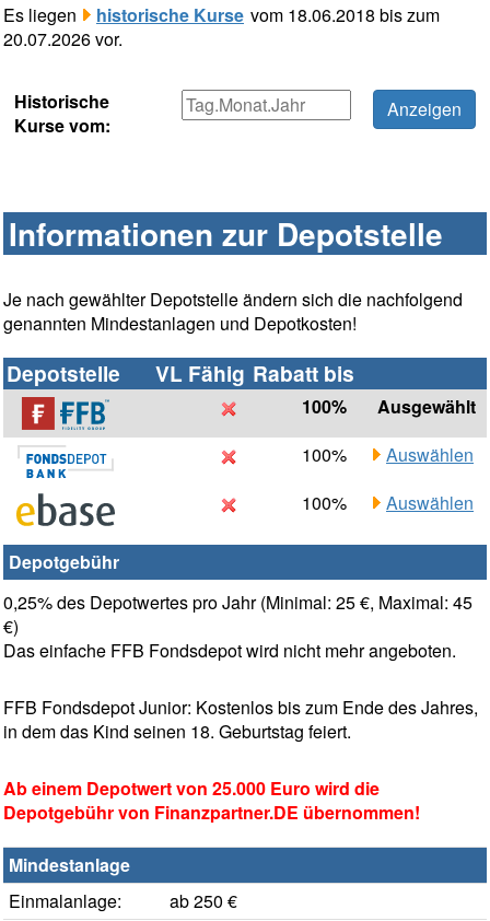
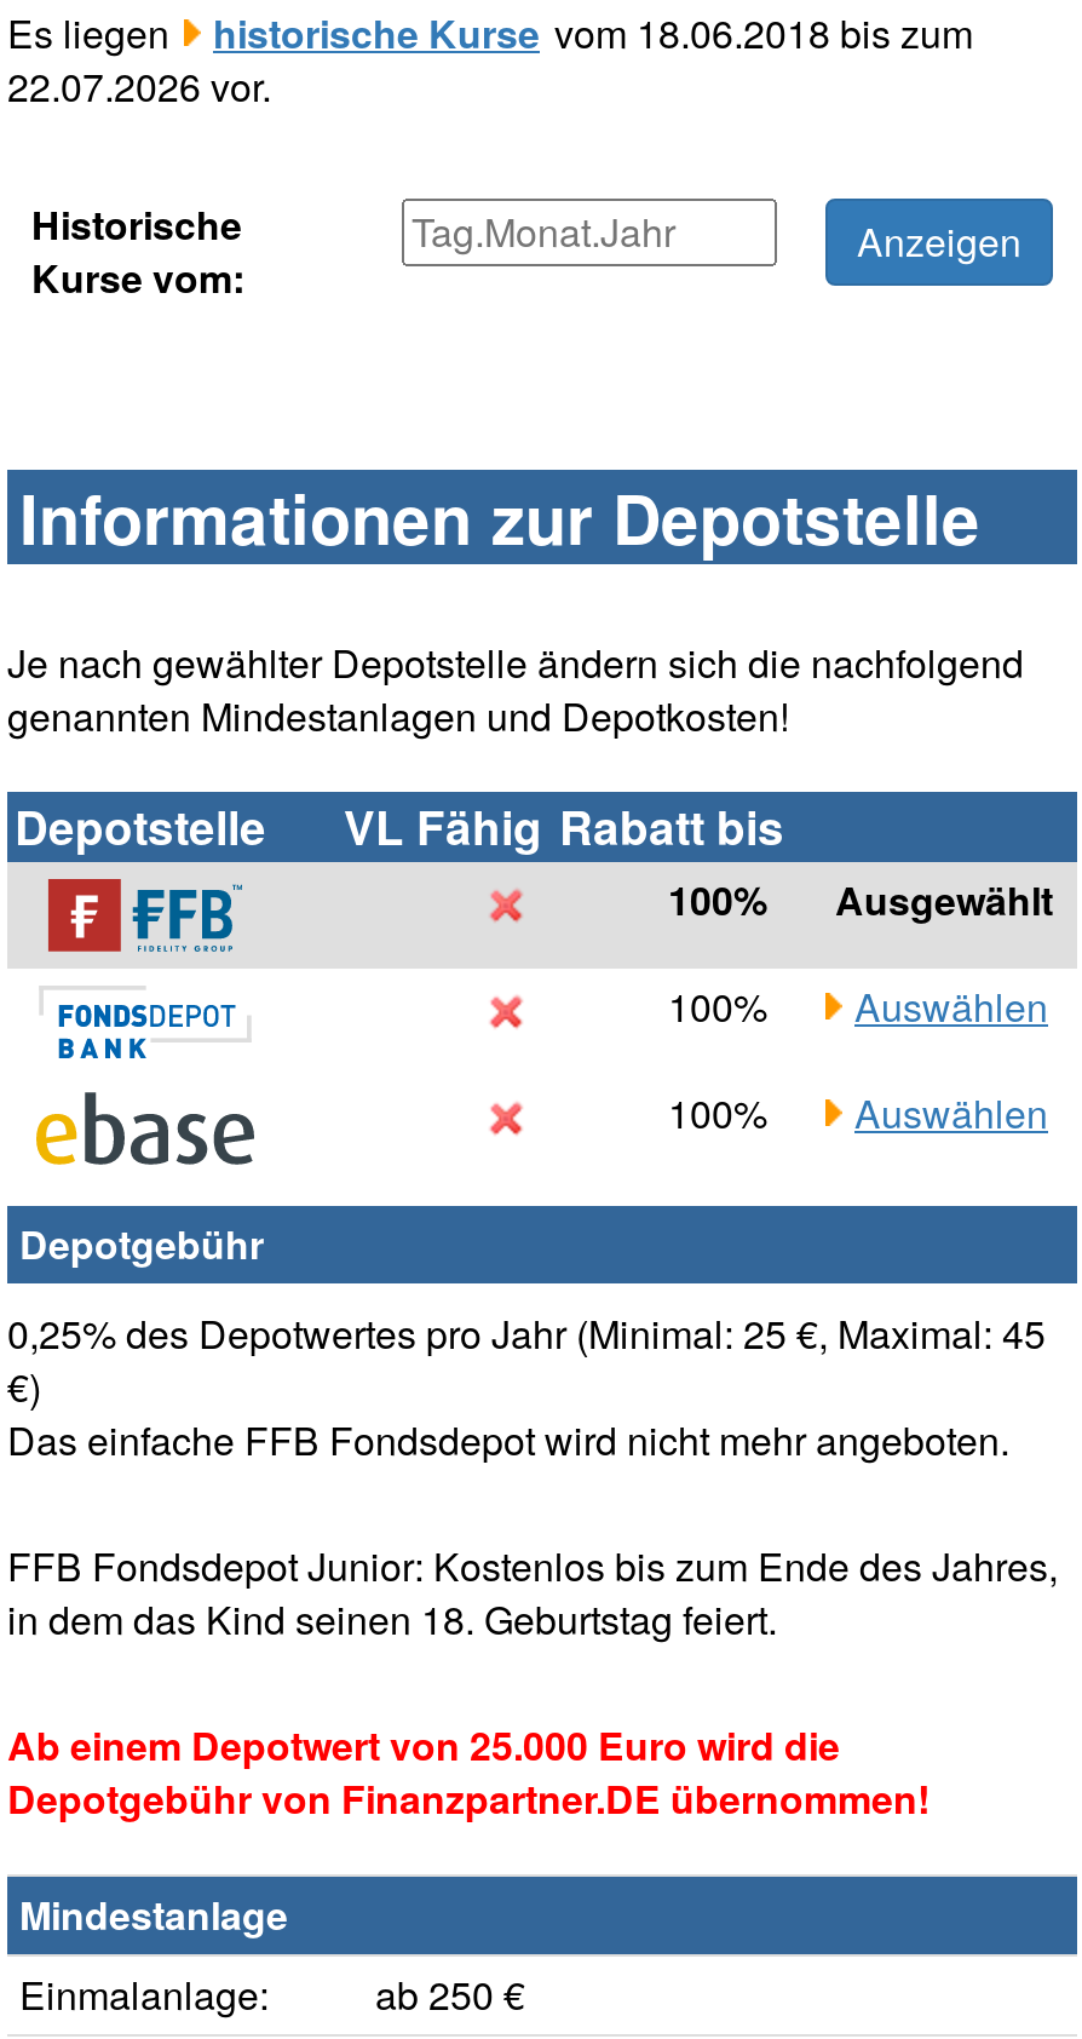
- 20.07.2026 vor.
+ 22.07.2026 vor.
